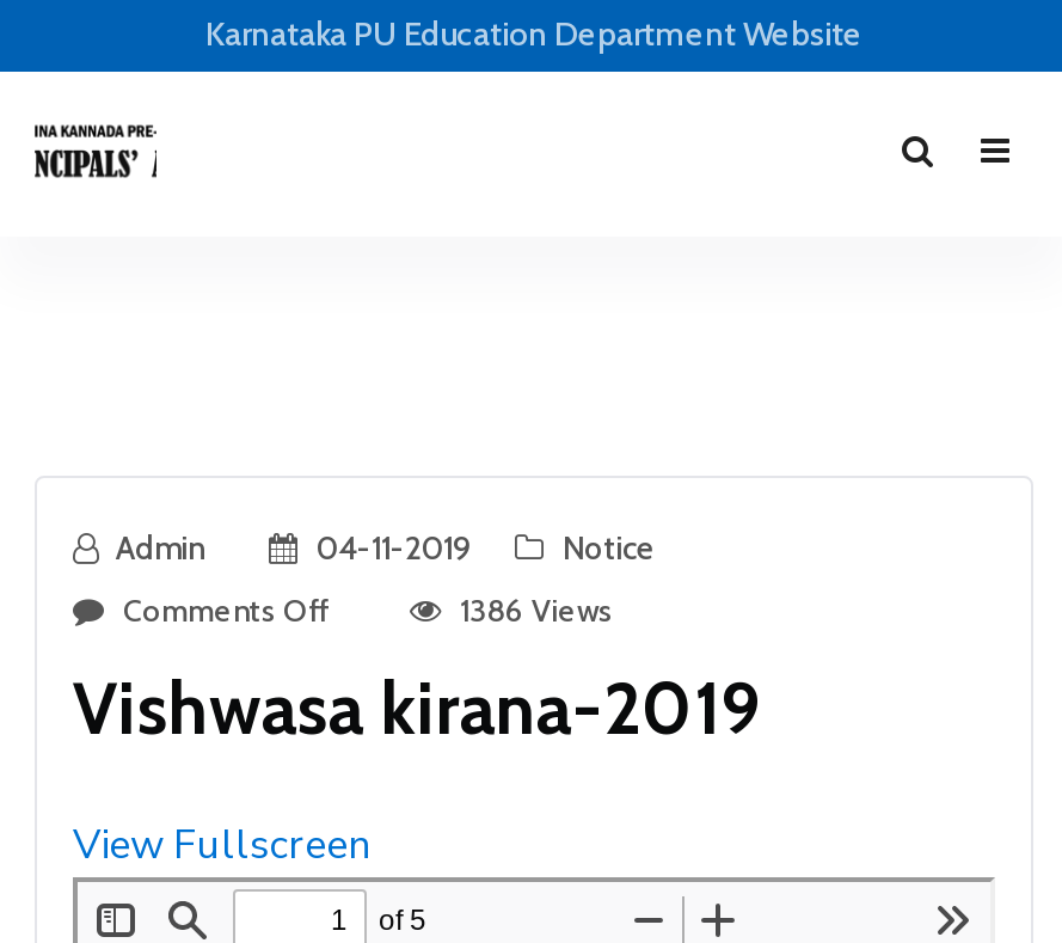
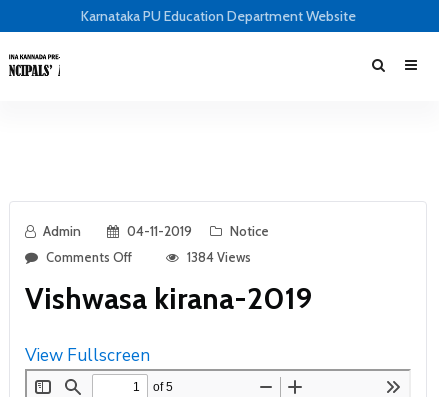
- 1386 Views
+ 1384 Views
